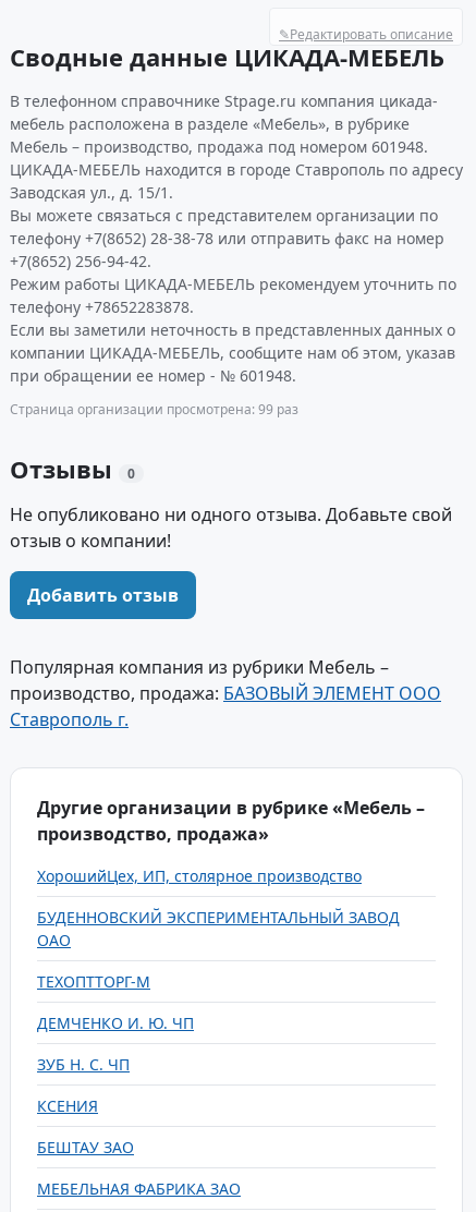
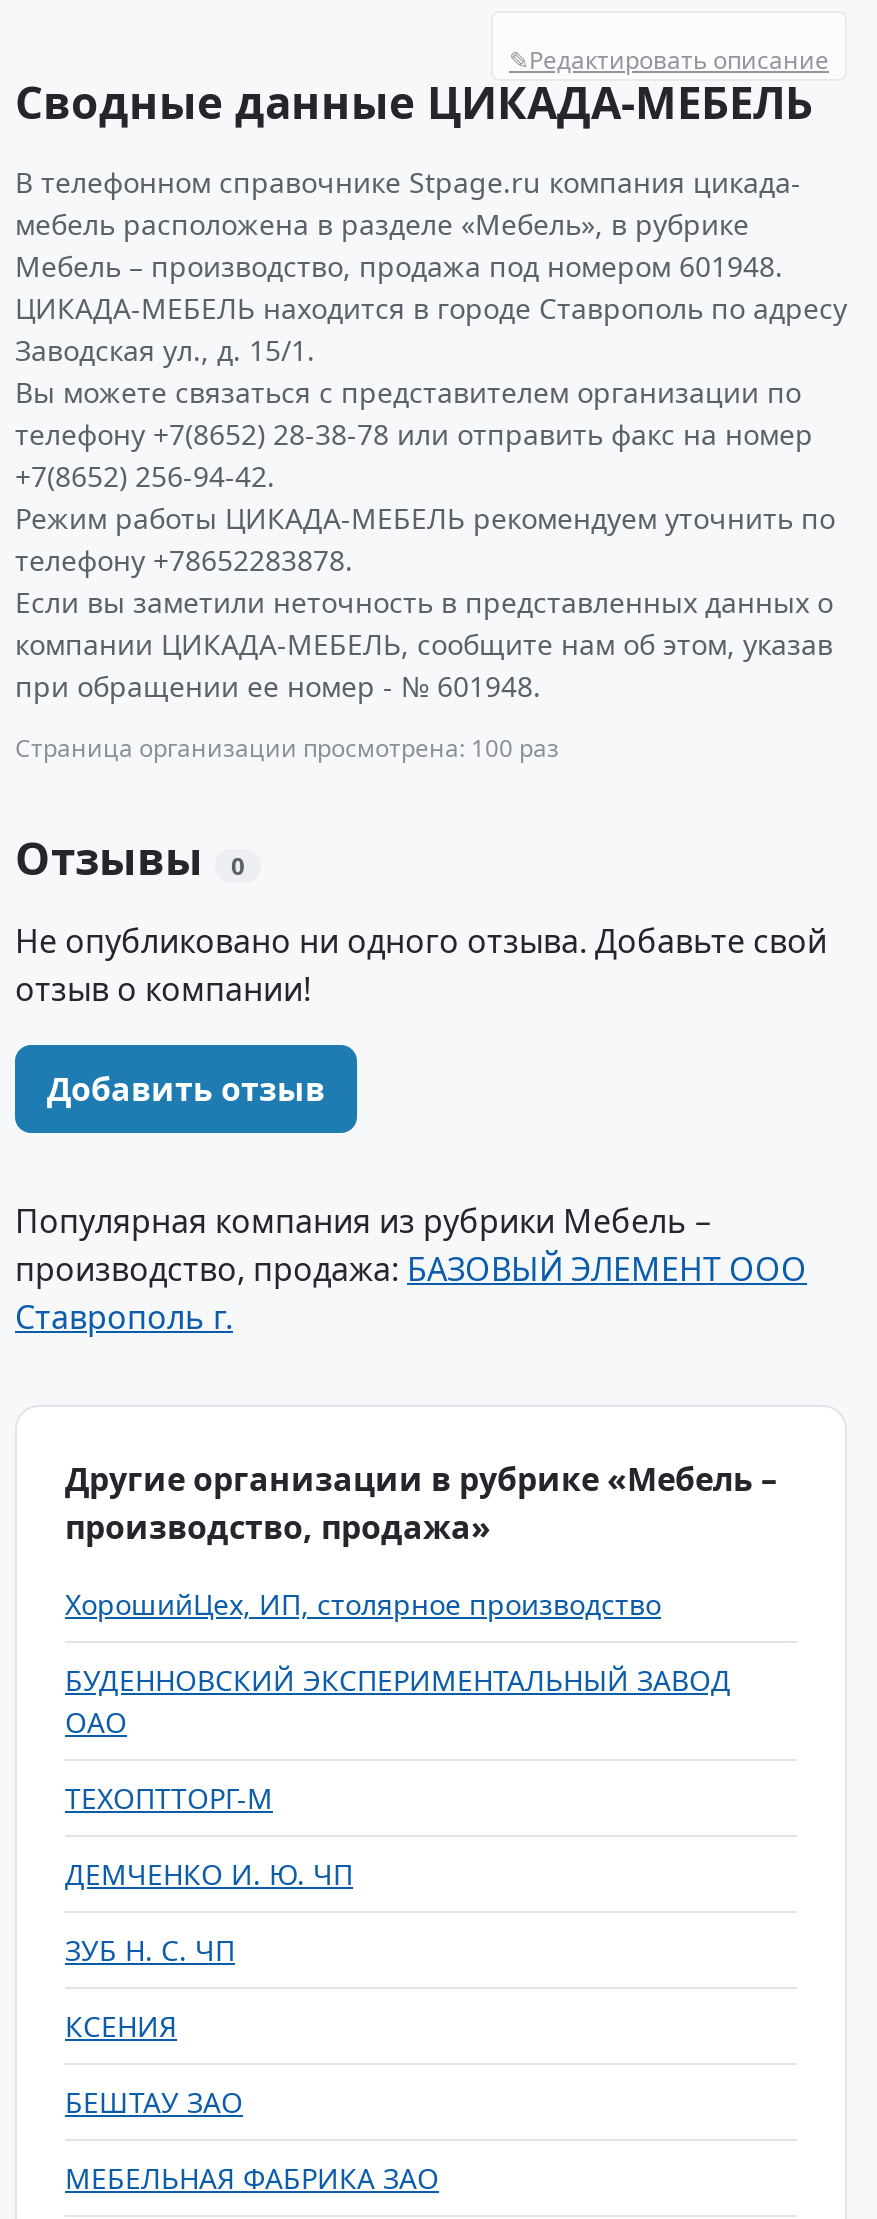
- Страница организации просмотрена: 99 раз
+ Страница организации просмотрена: 100 раз
